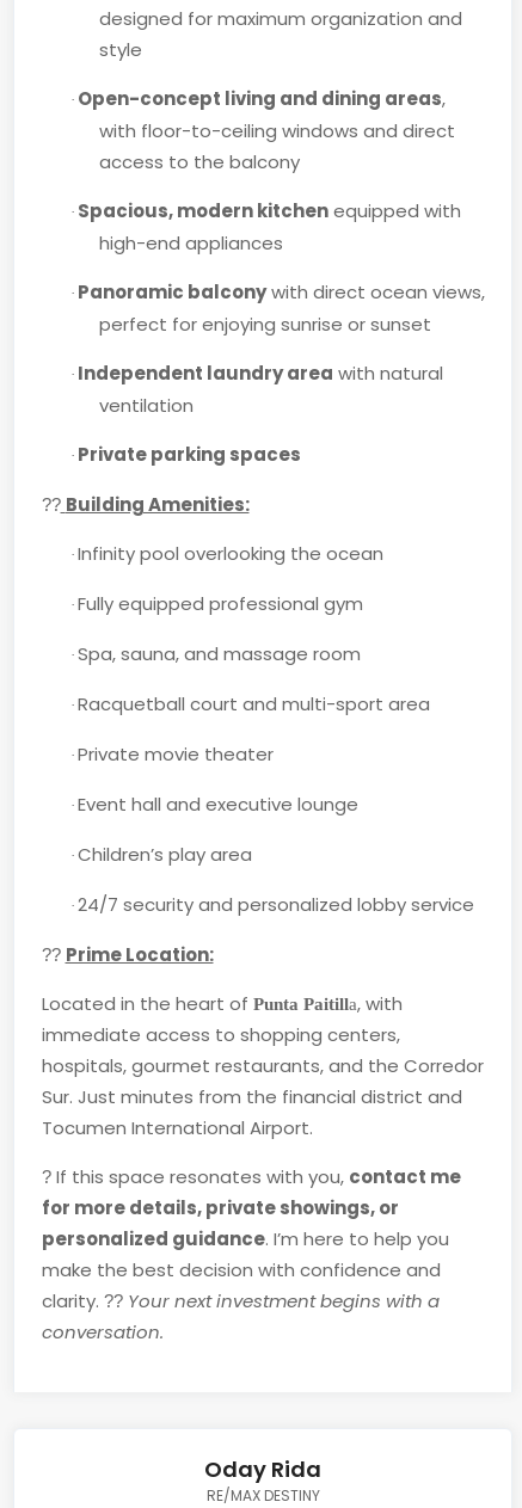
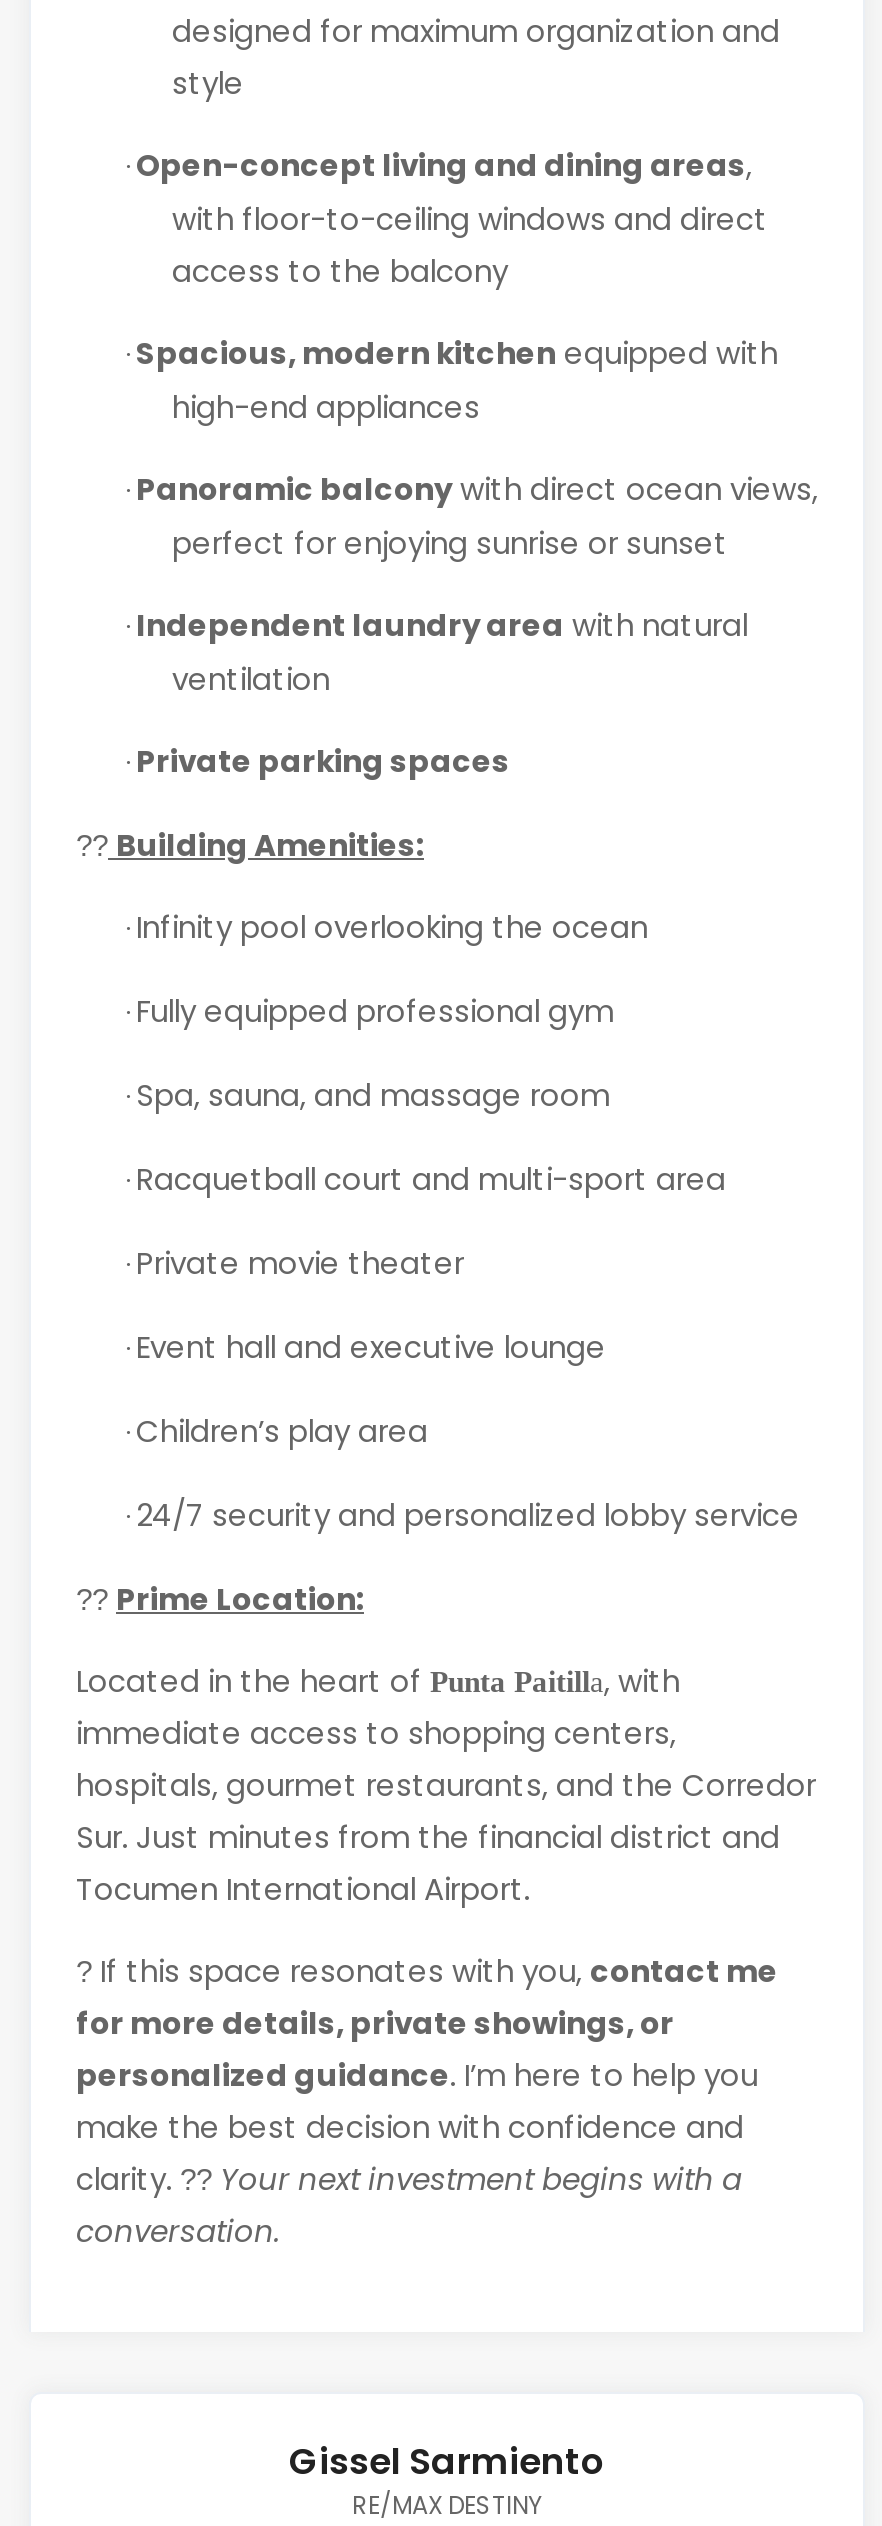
- Oday Rida
+ Gissel Sarmiento
